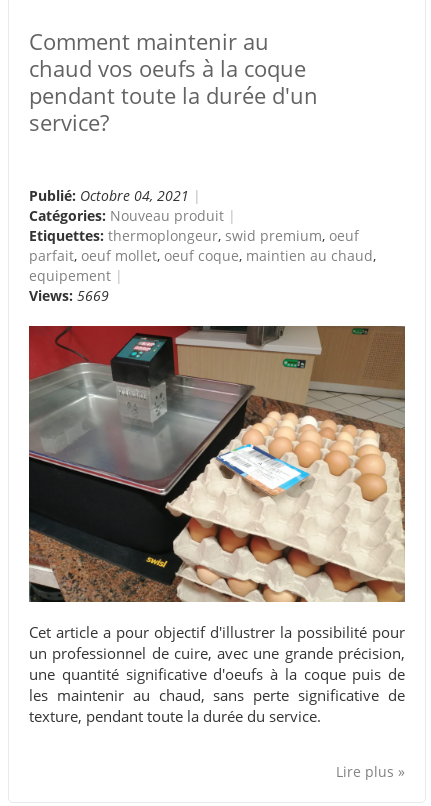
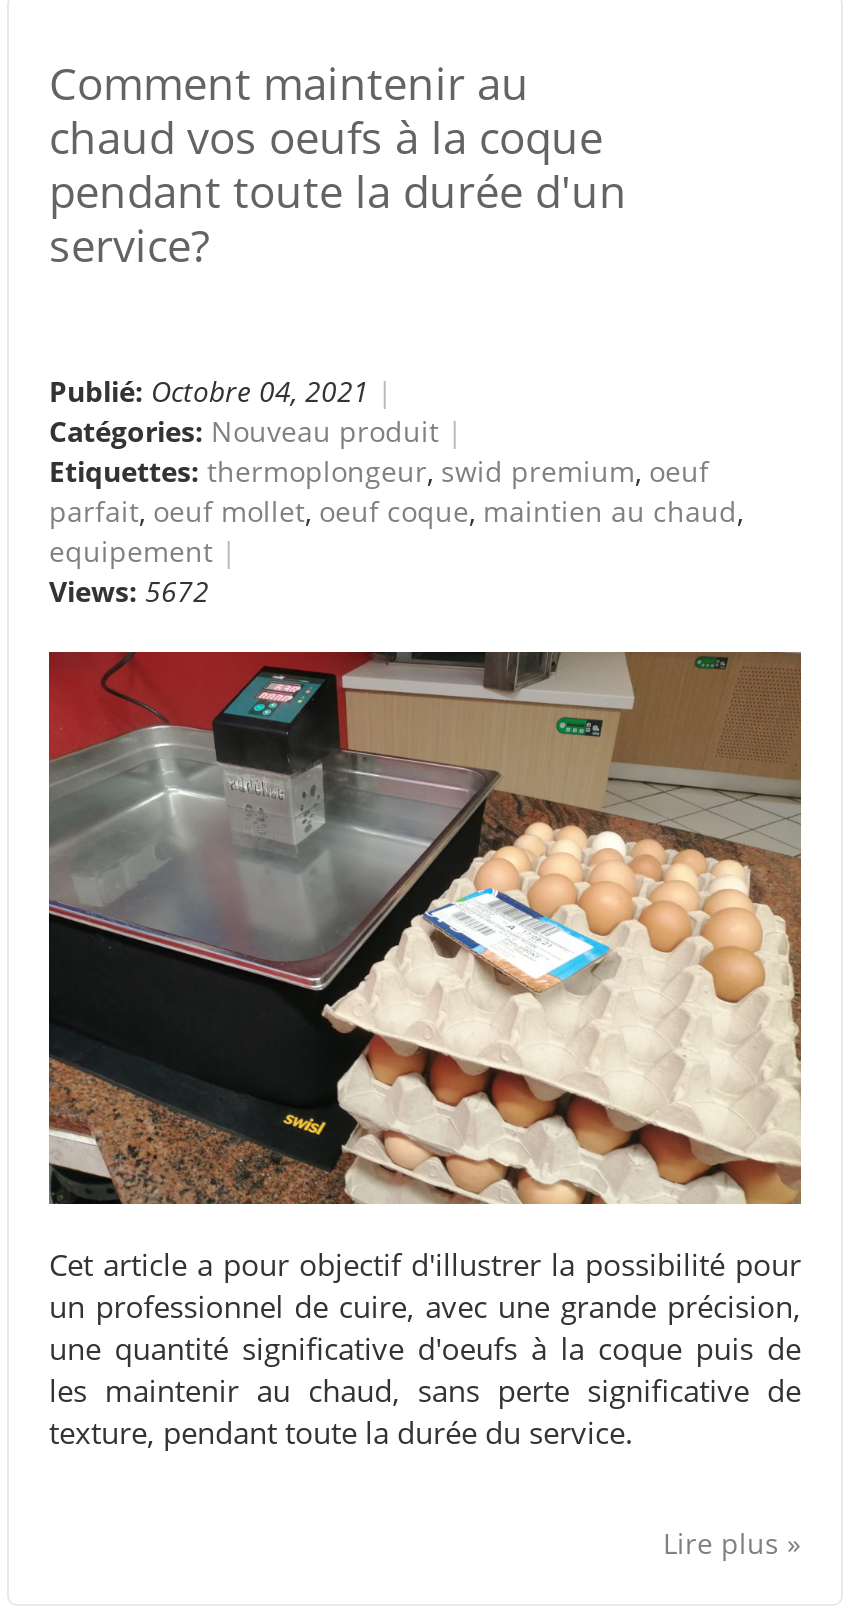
- Views: 5669
+ Views: 5672
